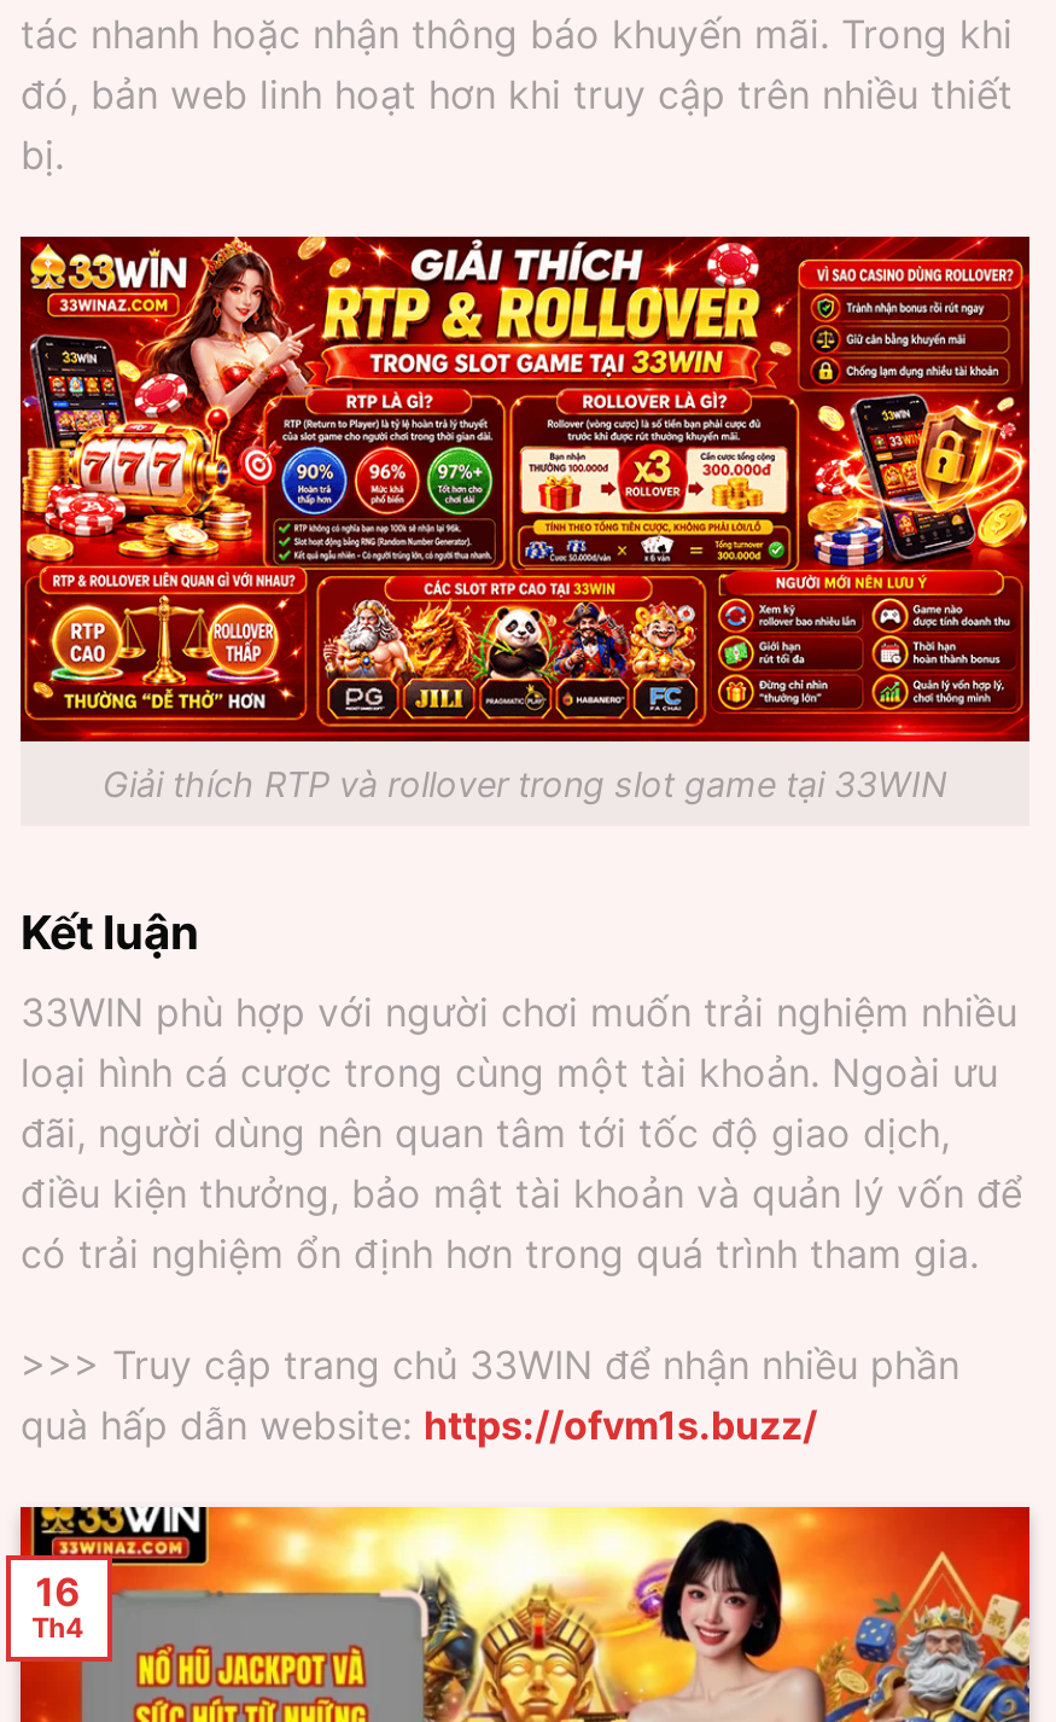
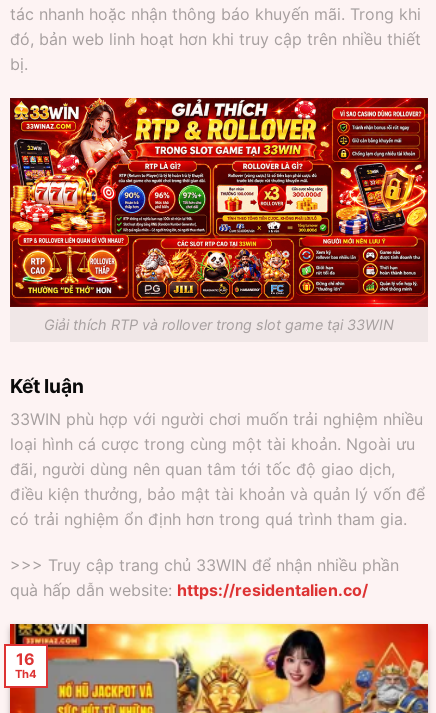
- quà hấp dẫn website: https://ofvm1s.buzz/
+ quà hấp dẫn website: https://residentalien.co/
